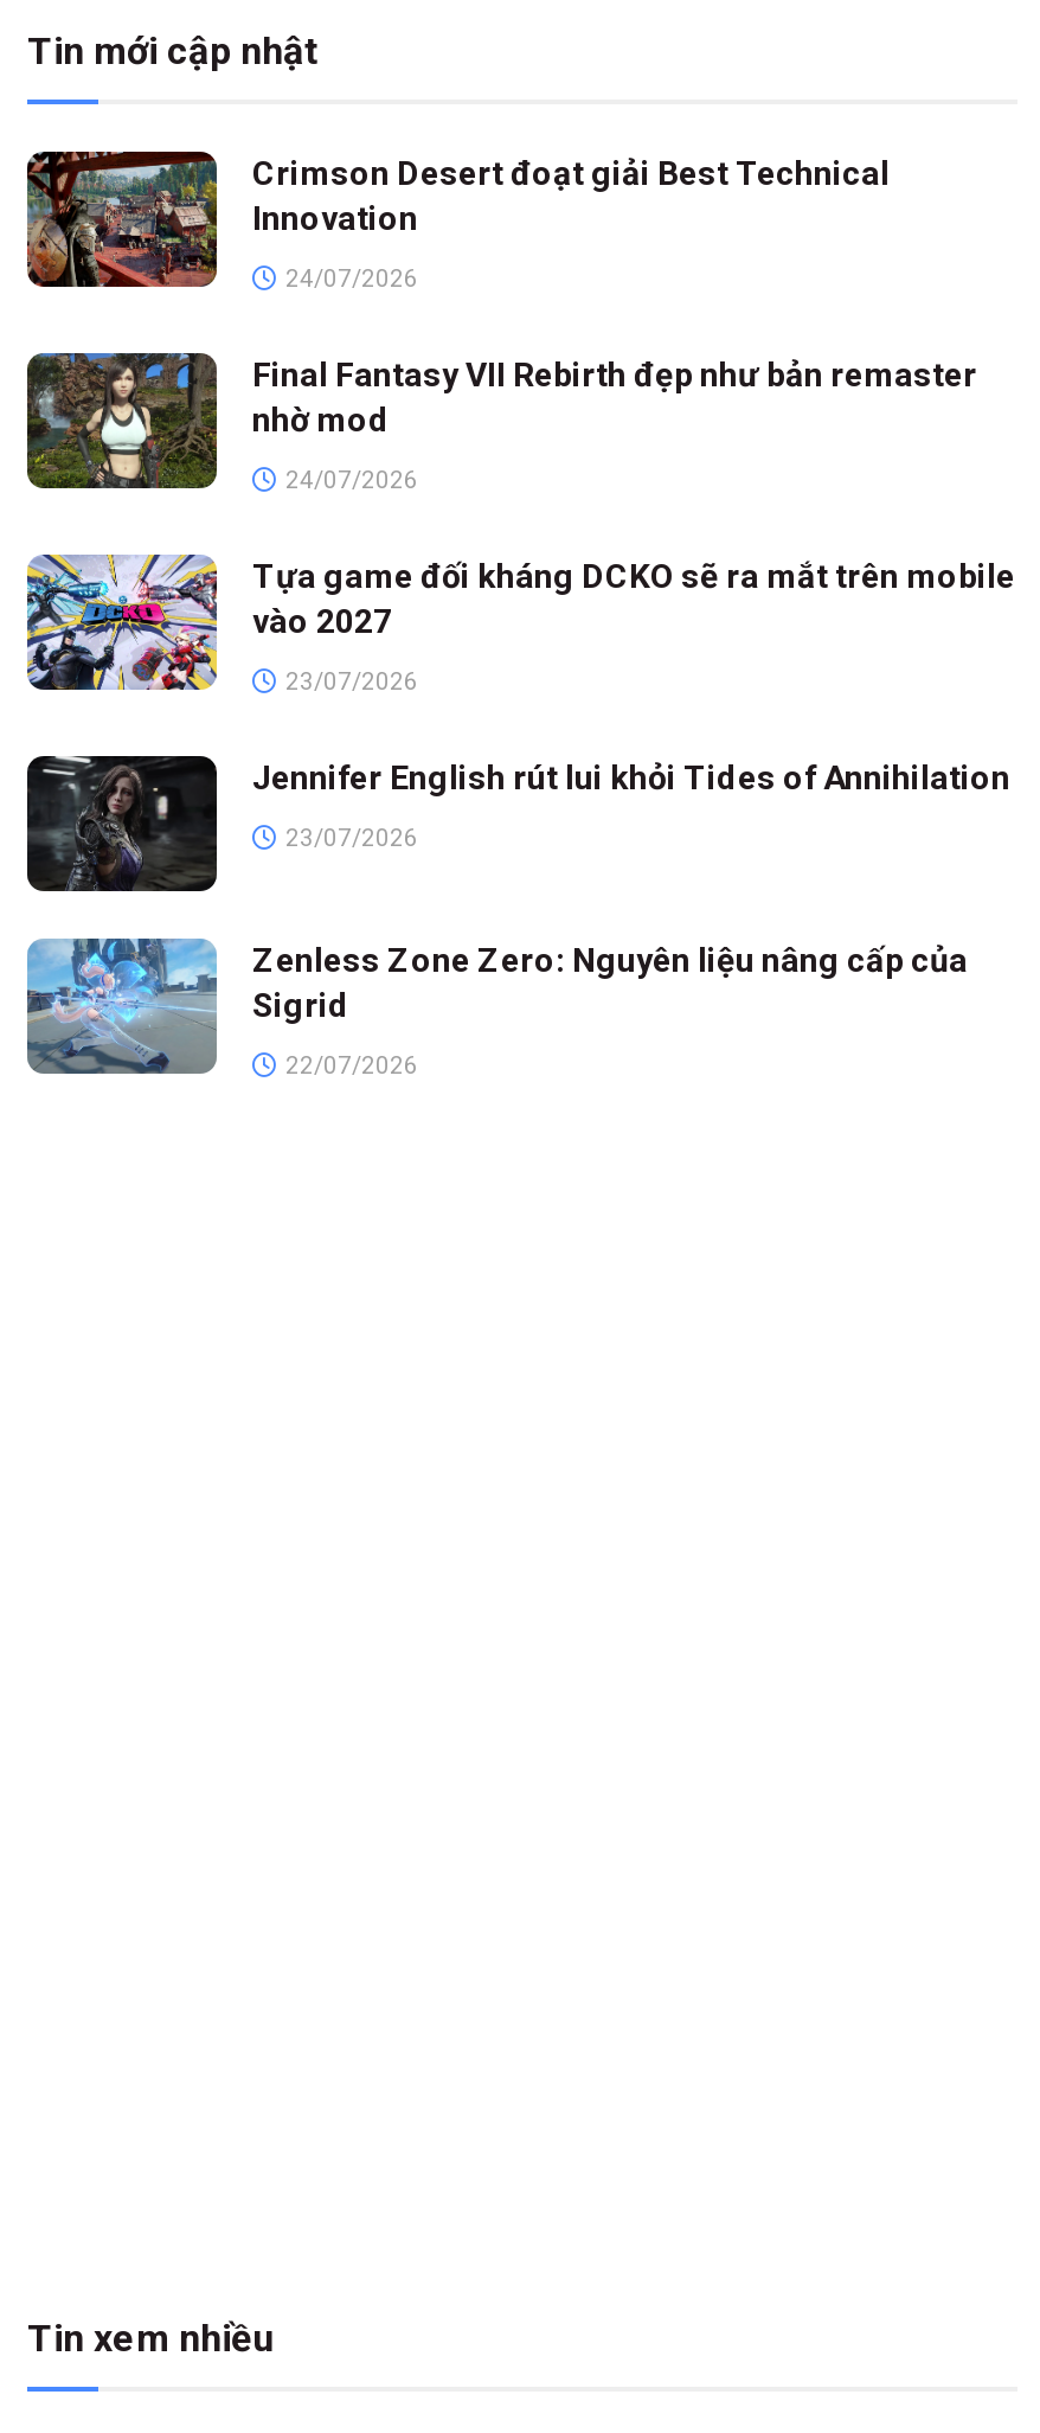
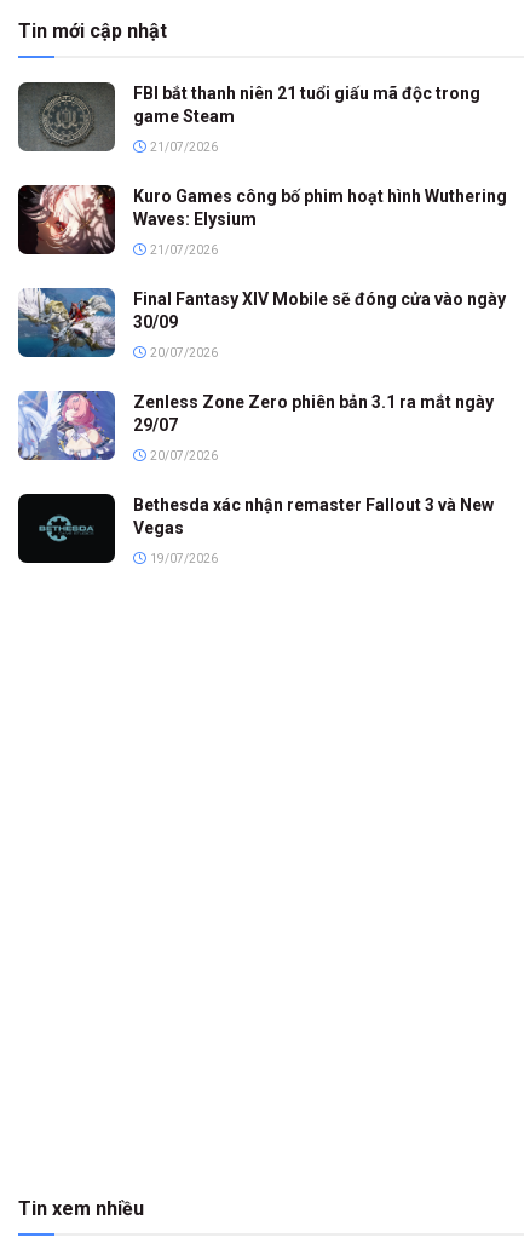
- [image]
- Crimson Desert đoạt giải Best Technical
- Innovation
+ [image]
+ FBI bắt thanh niên 21 tuổi giấu mã độc trong
+ game Steam

- 24/07/2026
+ 21/07/2026

- [image]
- Final Fantasy VII Rebirth đẹp như bản remaster
- nhờ mod
+ [image]
+ Kuro Games công bố phim hoạt hình Wuthering
+ Waves: Elysium

- 24/07/2026
+ 21/07/2026

- [image]
- Tựa game đối kháng DCKO sẽ ra mắt trên mobile
- vào 2027
+ [image]
+ Final Fantasy XIV Mobile sẽ đóng cửa vào ngày
+ 30/09

- 23/07/2026
+ 20/07/2026

- [image]
- Jennifer English rút lui khỏi Tides of Annihilation
+ [image]
+ Zenless Zone Zero phiên bản 3.1 ra mắt ngày
+ 29/07

- 23/07/2026
+ 20/07/2026

- [image]
- Zenless Zone Zero: Nguyên liệu nâng cấp của
- Sigrid
+ [image]
+ Bethesda xác nhận remaster Fallout 3 và New
+ Vegas

- 22/07/2026
+ 19/07/2026
